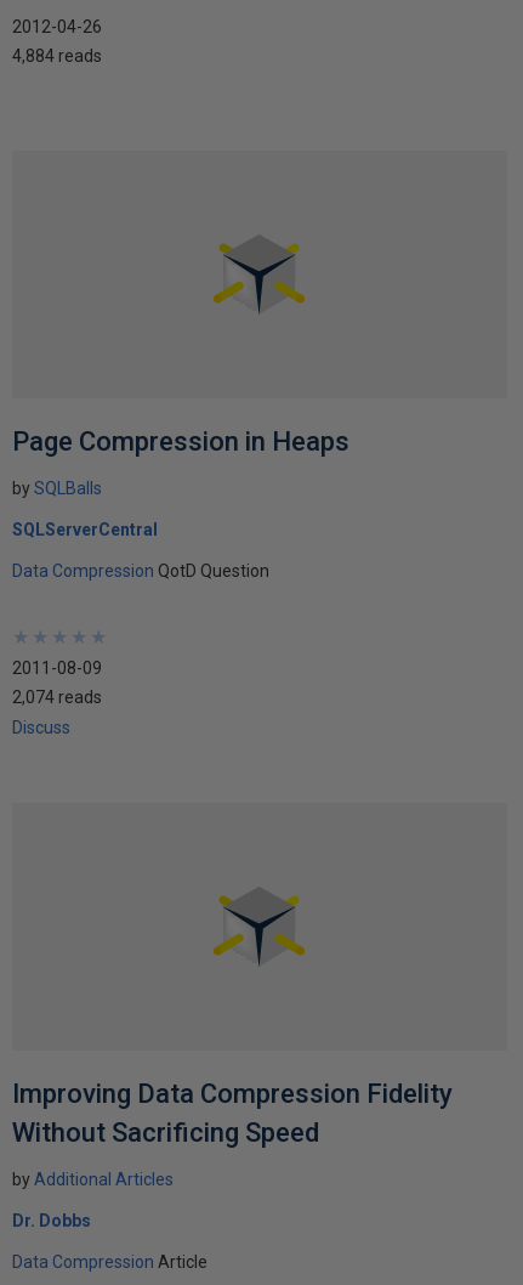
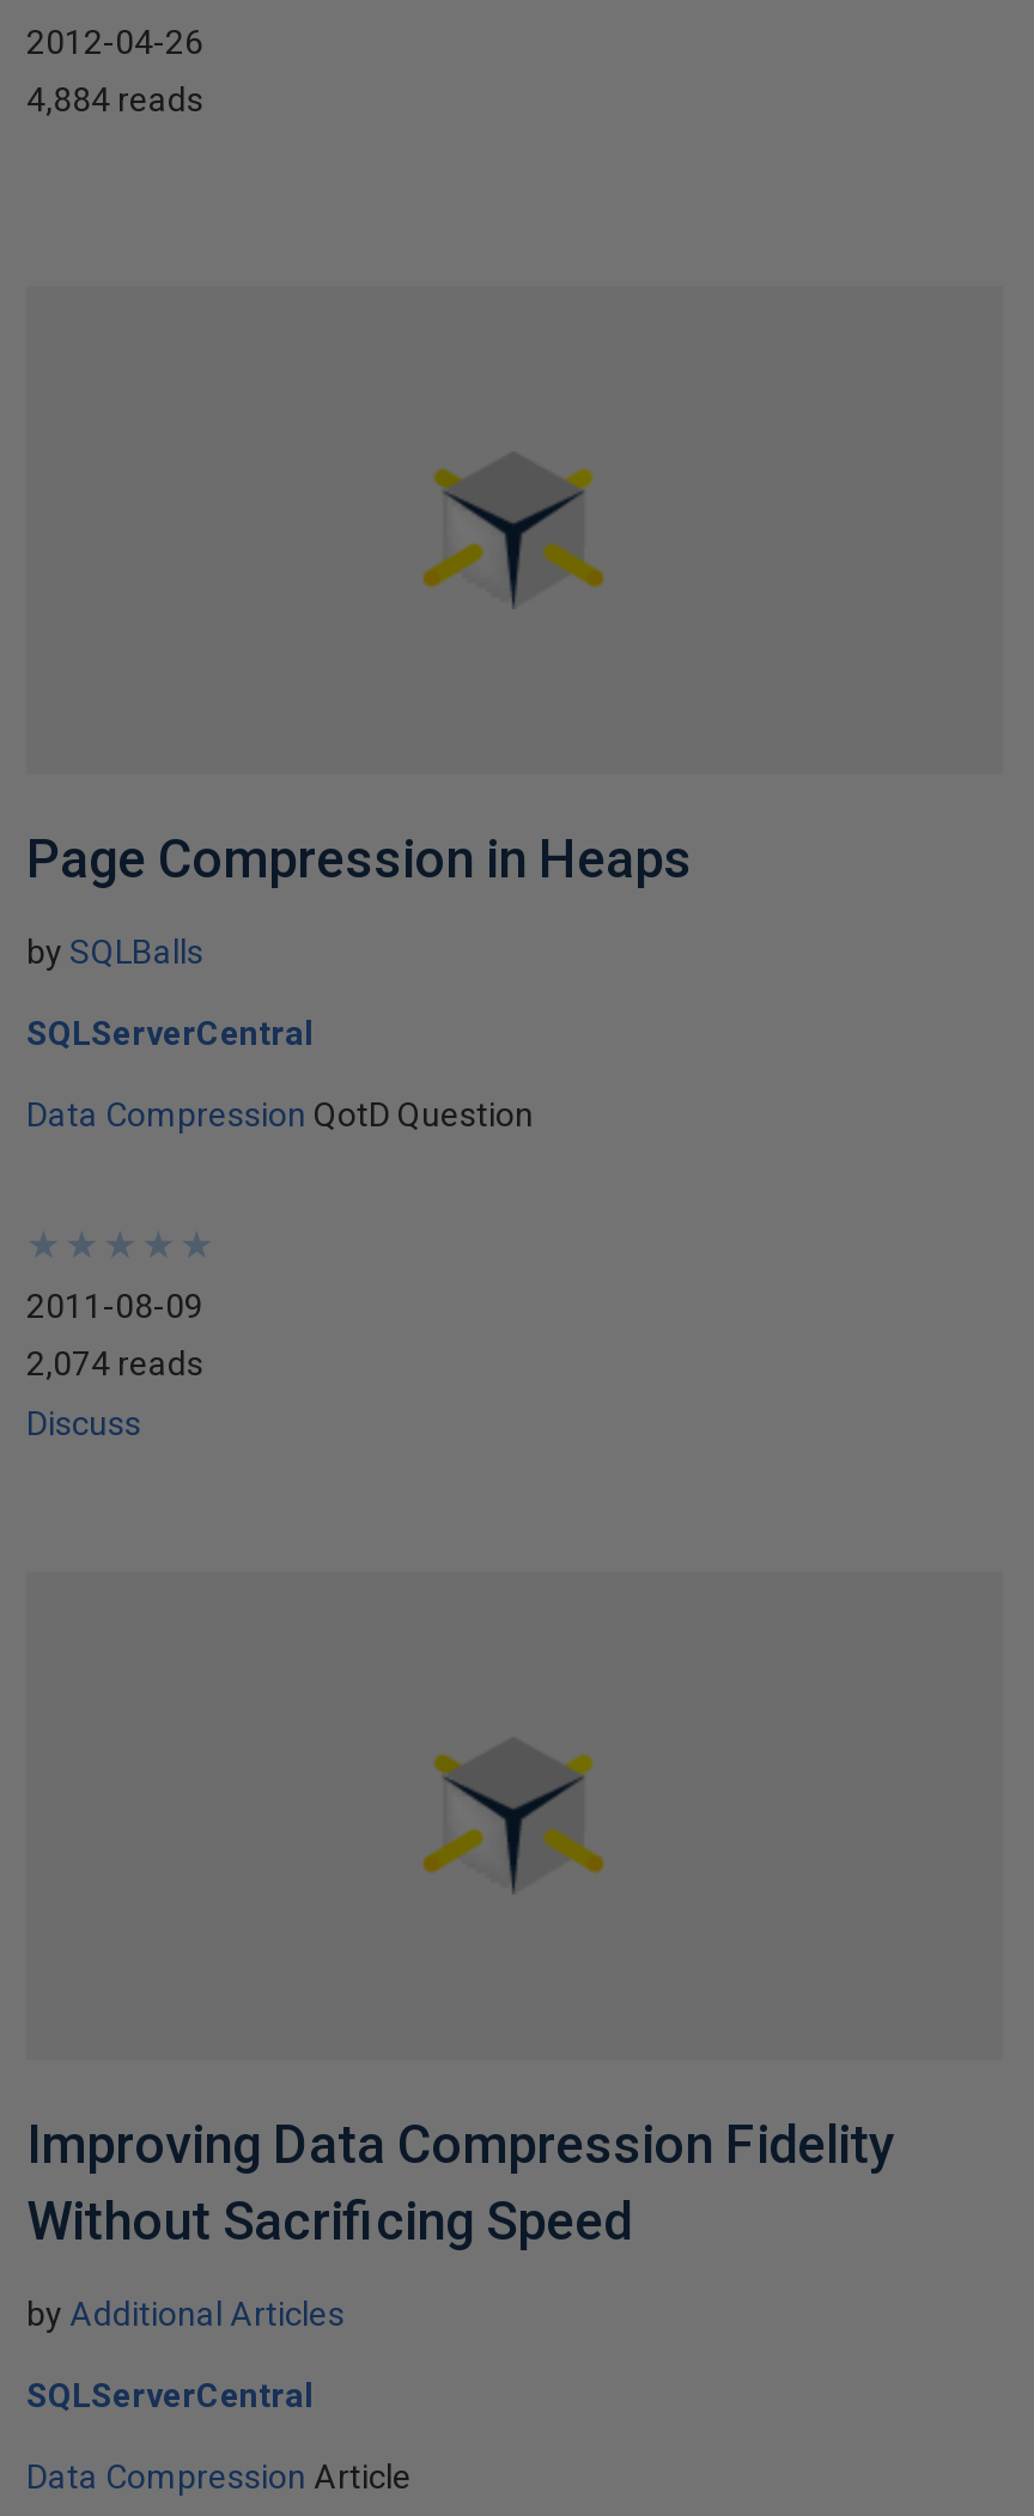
- Dr. Dobbs
+ SQLServerCentral
